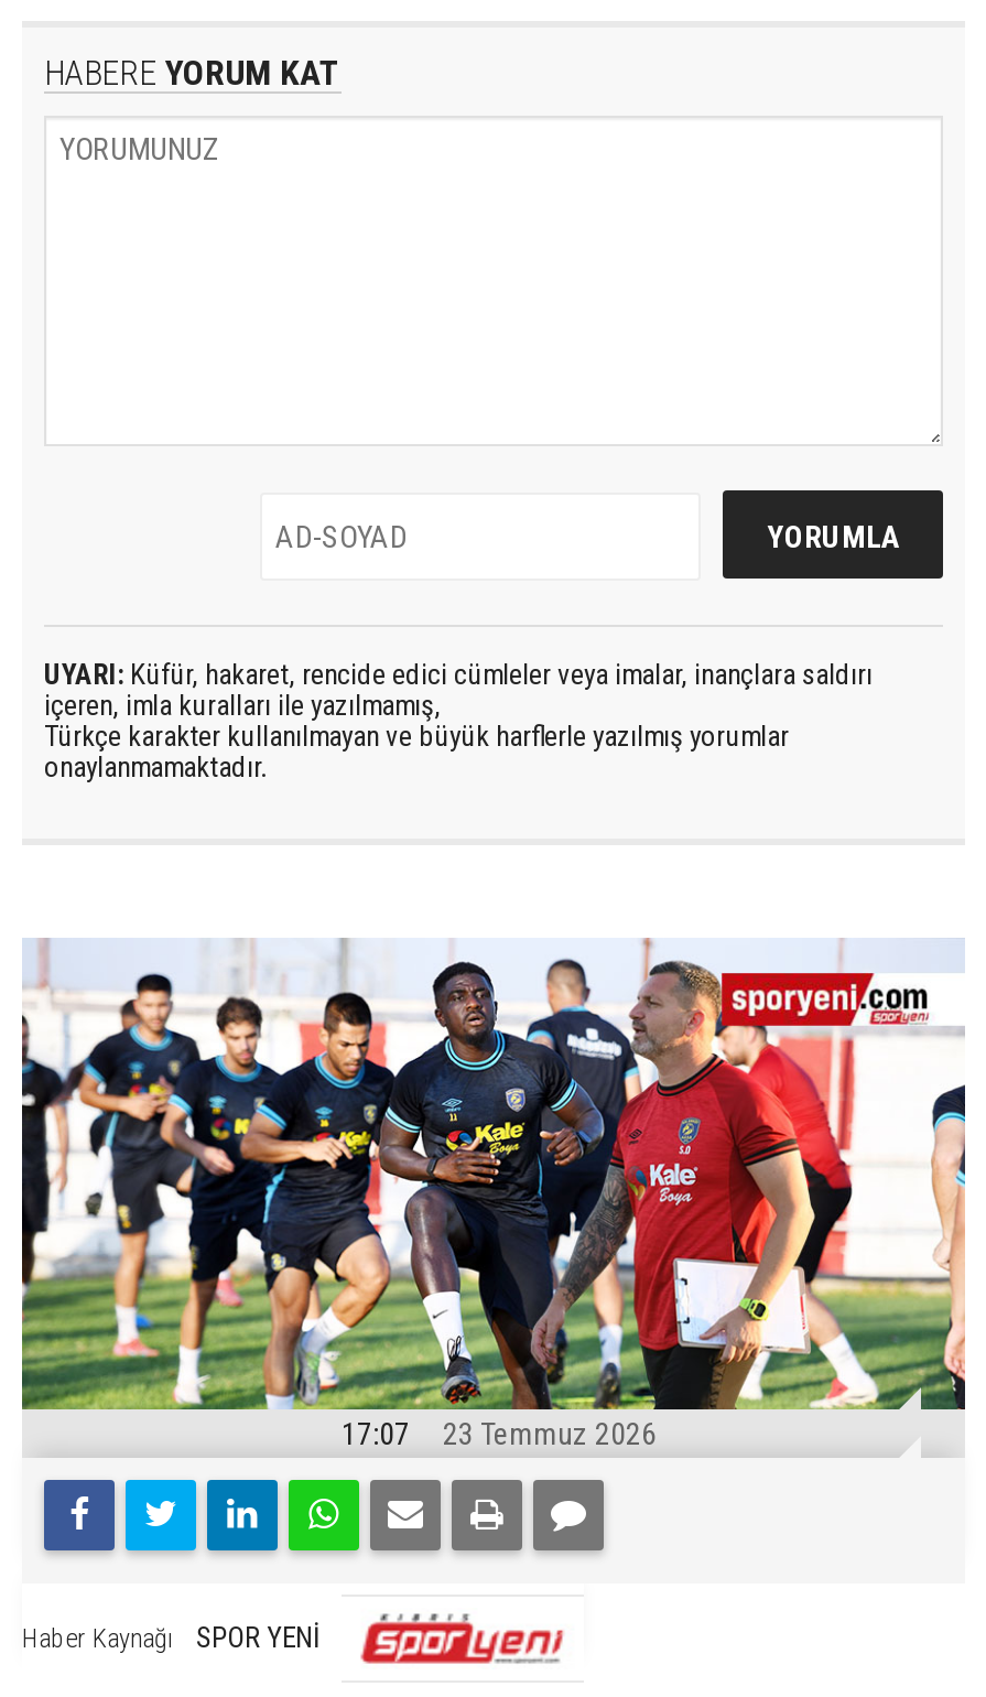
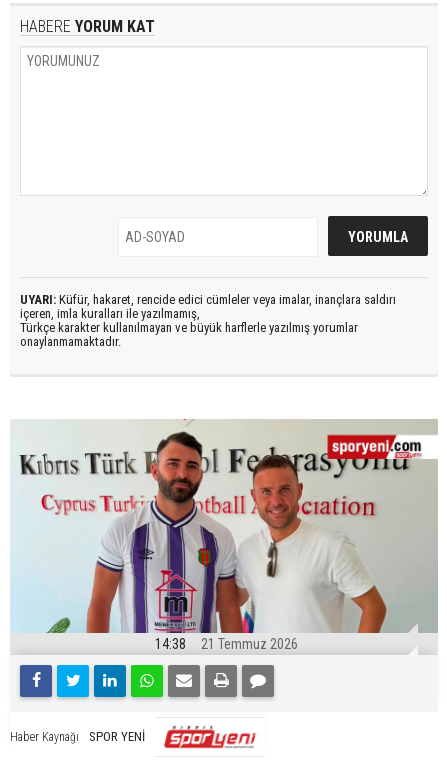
- [image]
- 17:07
+ [image]
+ 14:38

- 23 Temmuz 2026
+ 21 Temmuz 2026
